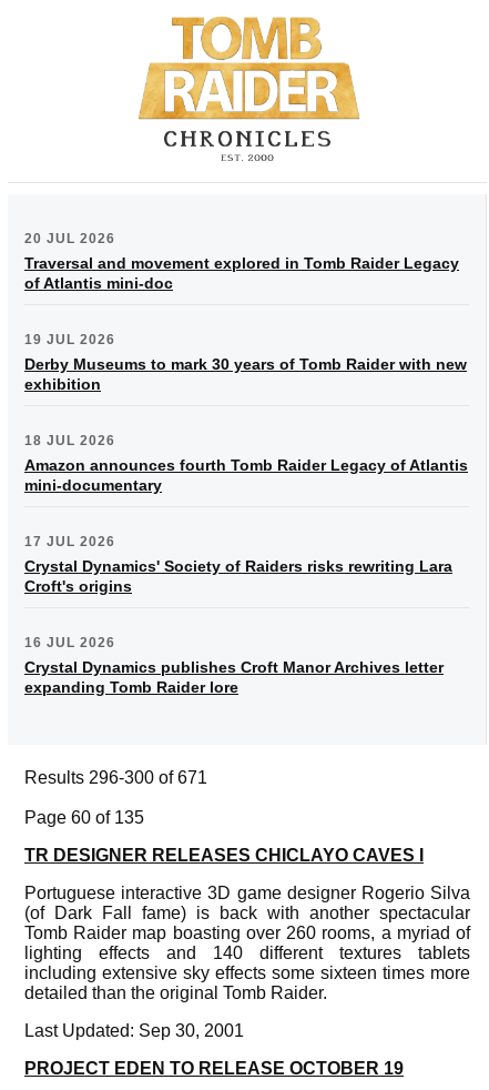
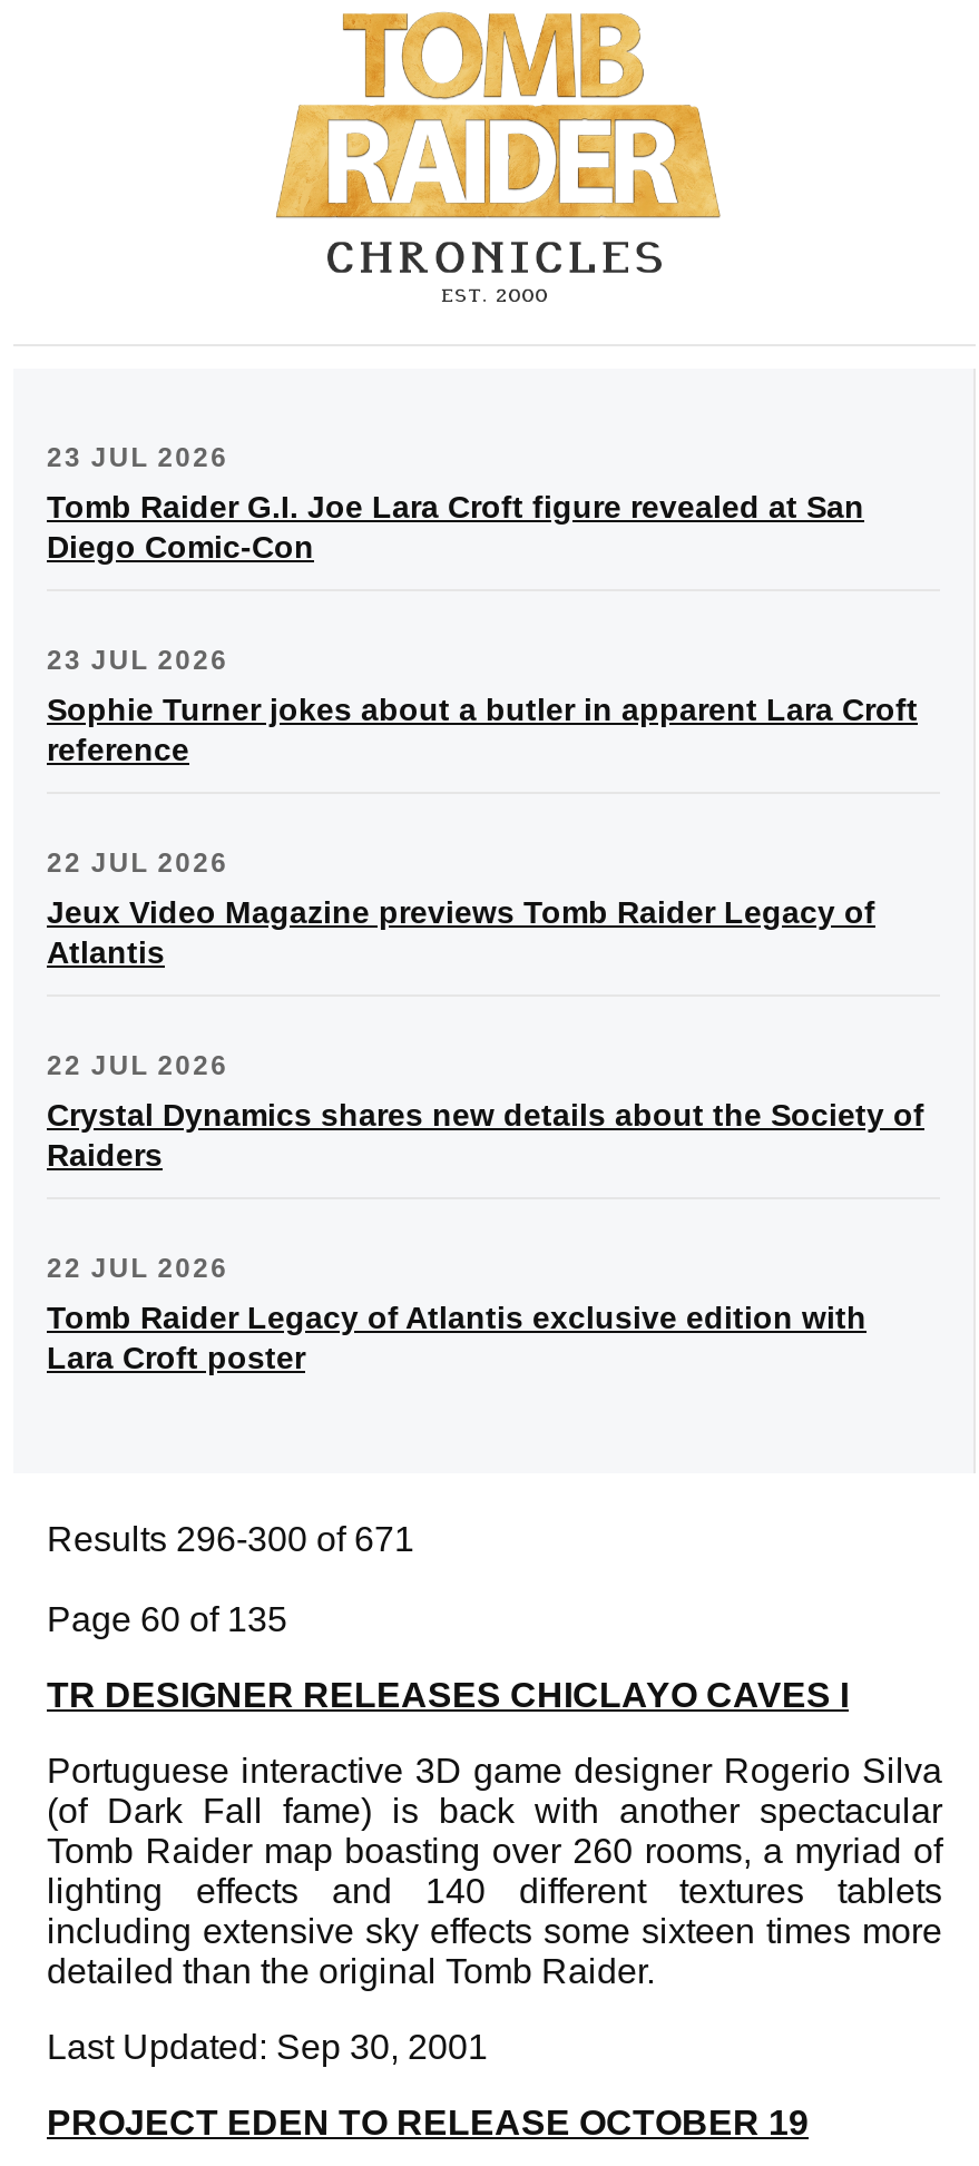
- 20 JUL 2026
- Traversal and movement explored in Tomb Raider Legacy
- of Atlantis mini-doc
+ 23 JUL 2026
+ Tomb Raider G.I. Joe Lara Croft figure revealed at San
+ Diego Comic-Con

- 19 JUL 2026
- Derby Museums to mark 30 years of Tomb Raider with new
- exhibition
+ 23 JUL 2026
+ Sophie Turner jokes about a butler in apparent Lara Croft
+ reference

- 18 JUL 2026
- Amazon announces fourth Tomb Raider Legacy of Atlantis
- mini-documentary
+ 22 JUL 2026
+ Jeux Video Magazine previews Tomb Raider Legacy of
+ Atlantis

- 17 JUL 2026
- Crystal Dynamics' Society of Raiders risks rewriting Lara
- Croft's origins
+ 22 JUL 2026
+ Crystal Dynamics shares new details about the Society of
+ Raiders

- 16 JUL 2026
- Crystal Dynamics publishes Croft Manor Archives letter
- expanding Tomb Raider lore
+ 22 JUL 2026
+ Tomb Raider Legacy of Atlantis exclusive edition with
+ Lara Croft poster
